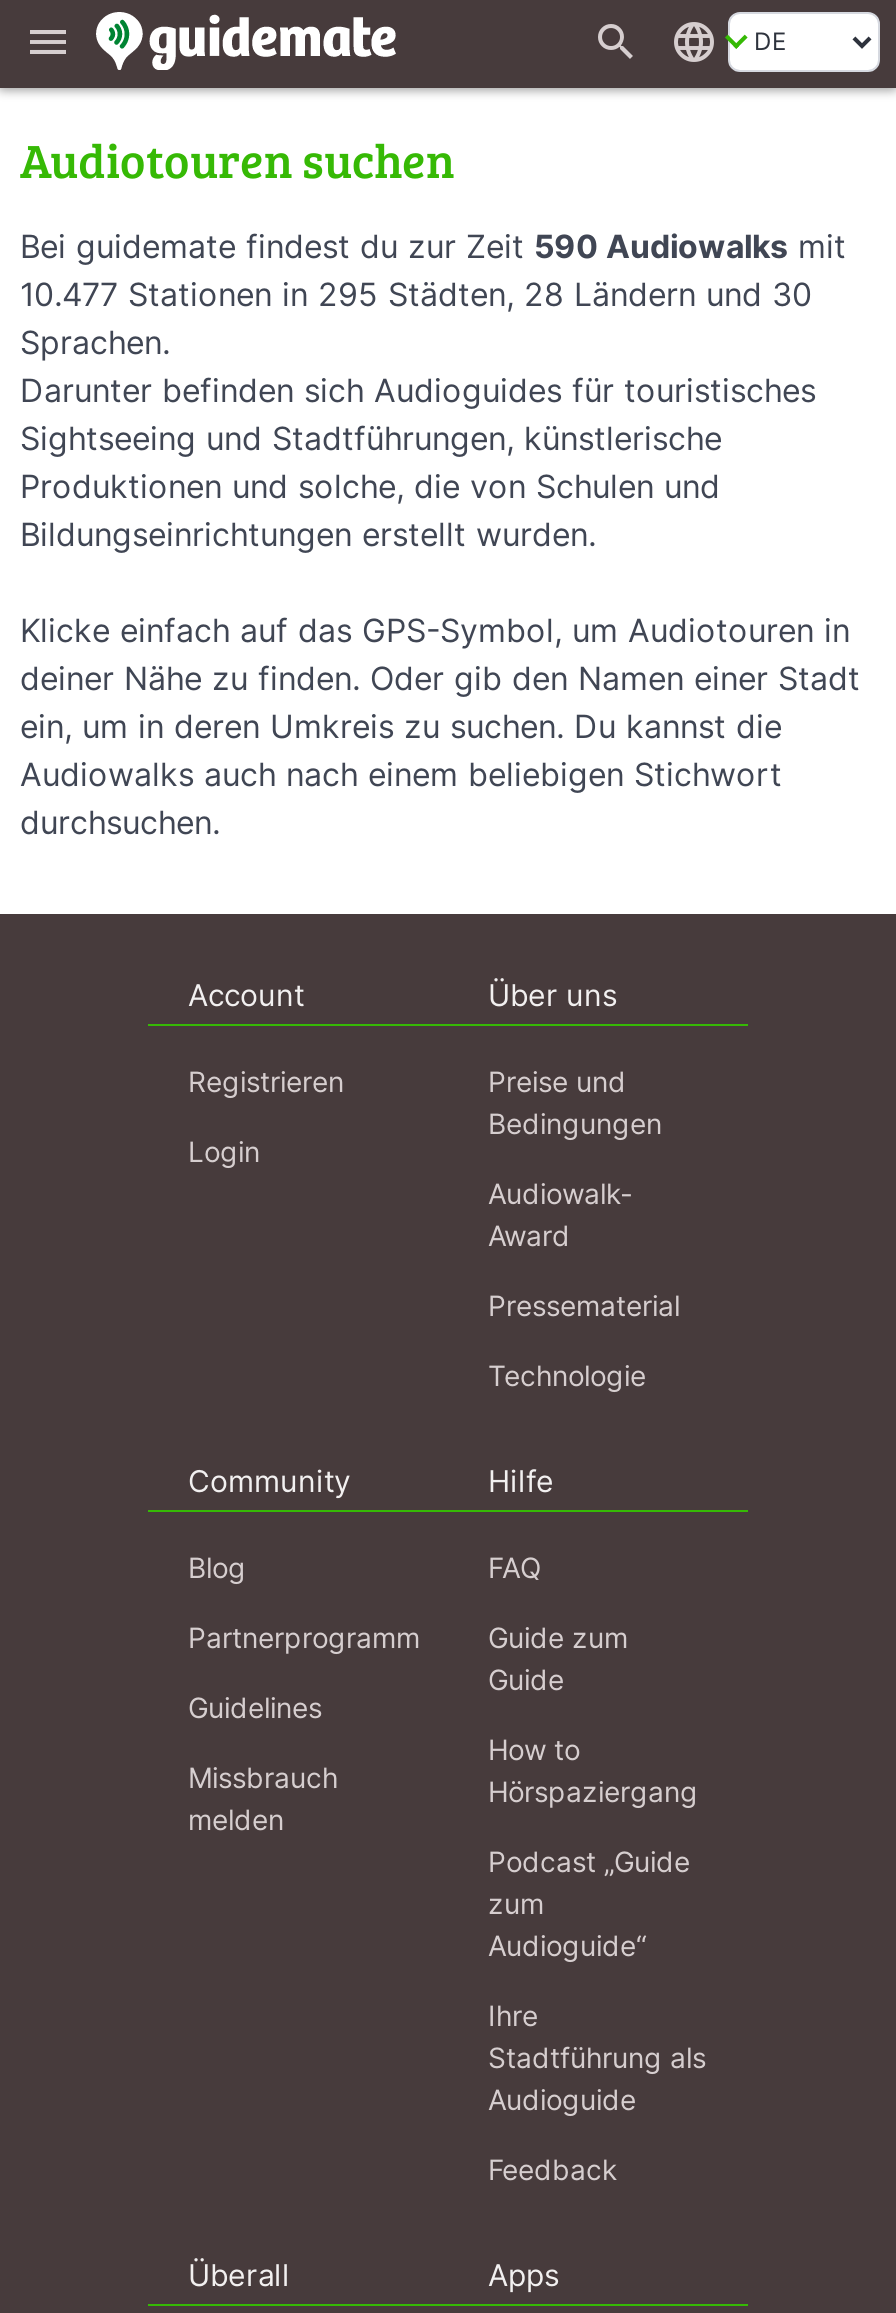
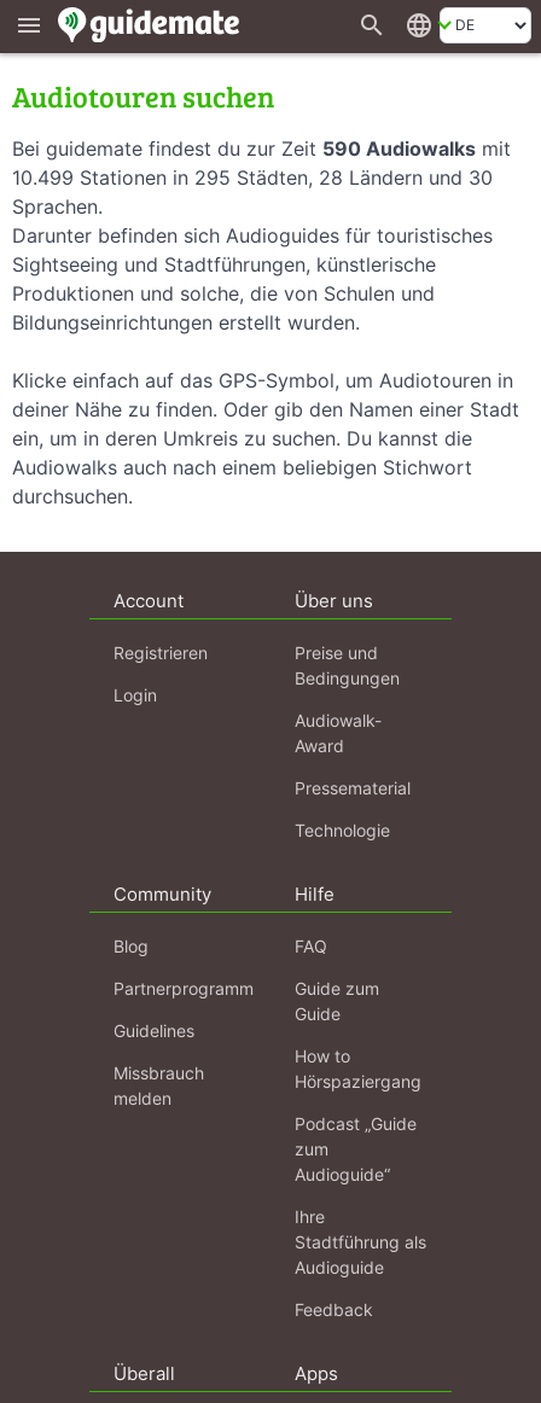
- 10.477 Stationen in 295 Städten, 28 Ländern und 30
+ 10.499 Stationen in 295 Städten, 28 Ländern und 30
